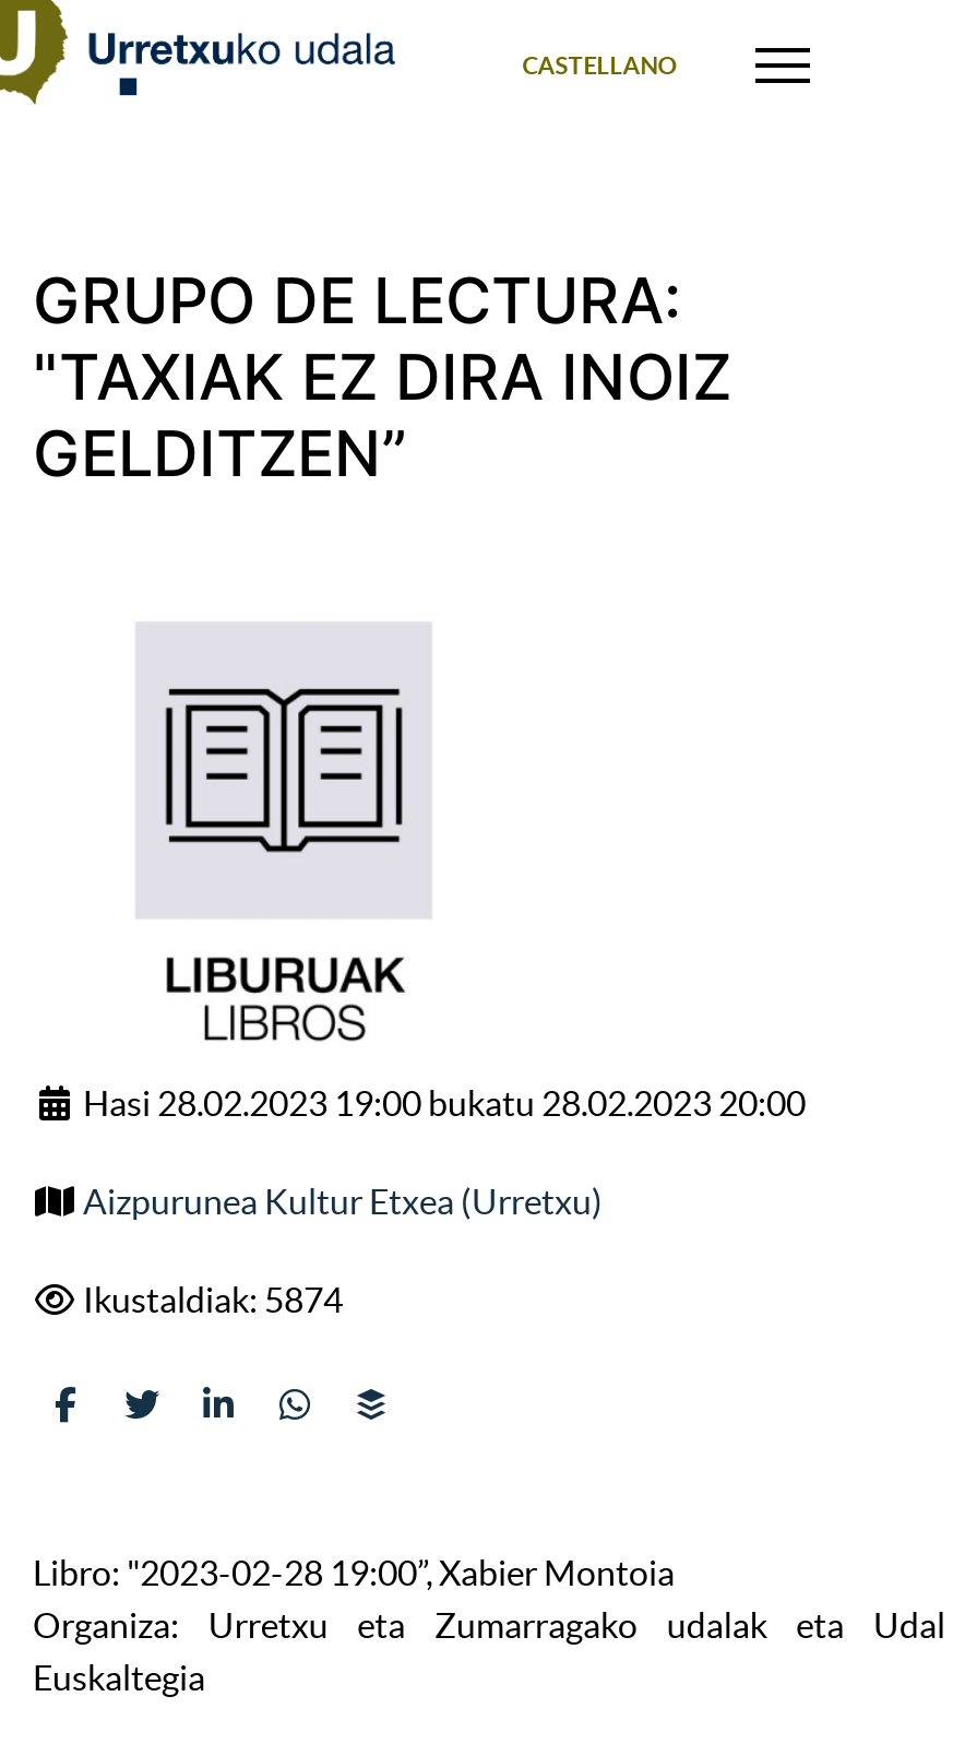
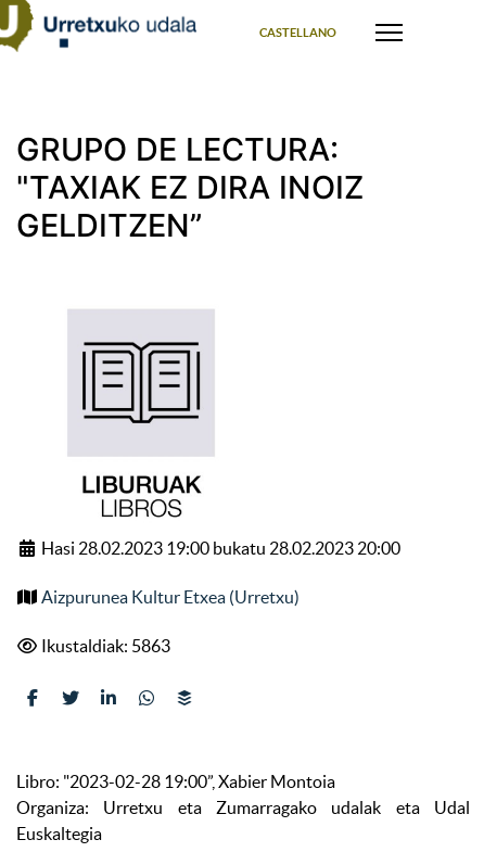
- Ikustaldiak: 5874
+ Ikustaldiak: 5863
